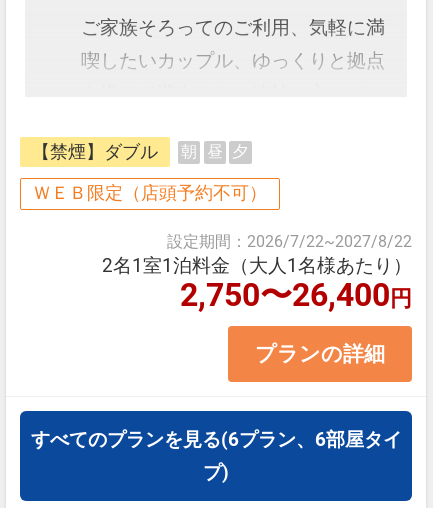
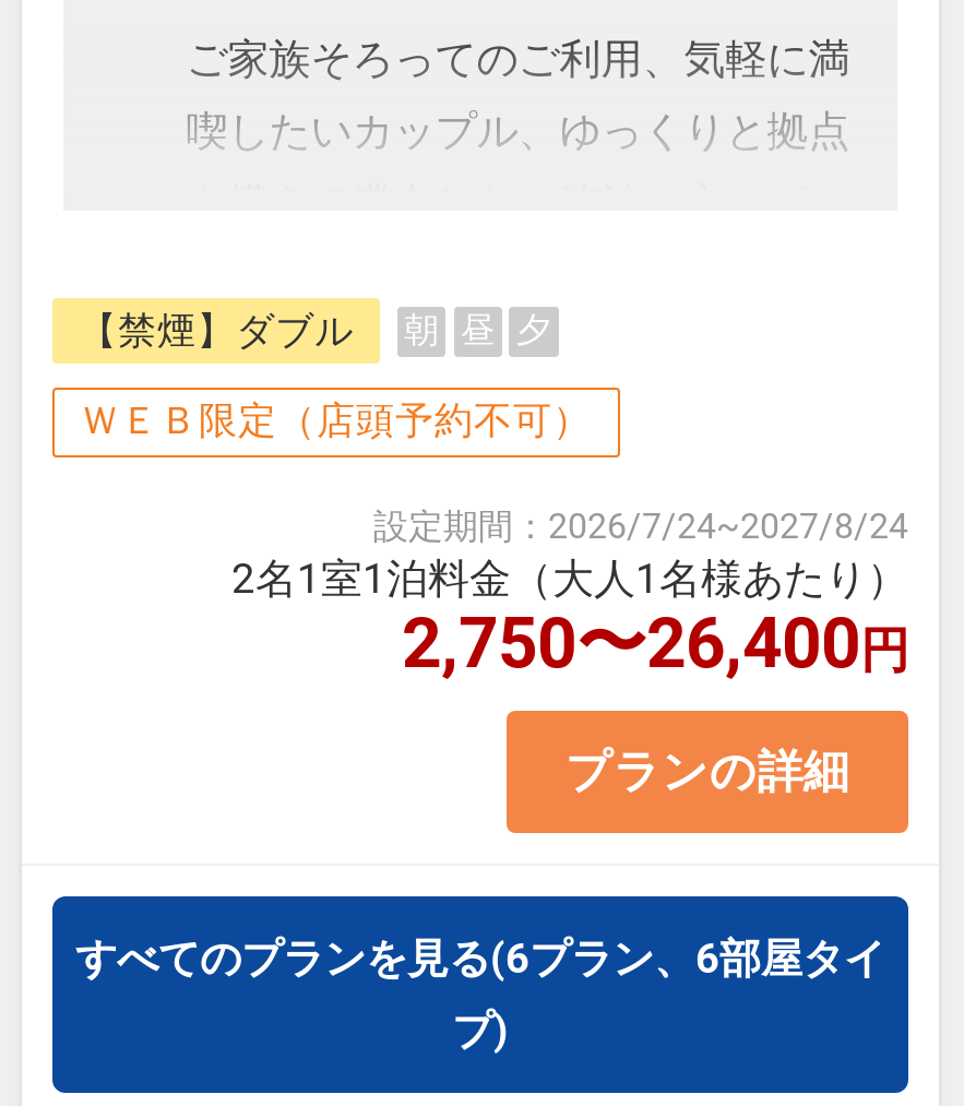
- 設定期間：2026/7/22~2027/8/22
+ 設定期間：2026/7/24~2027/8/24
